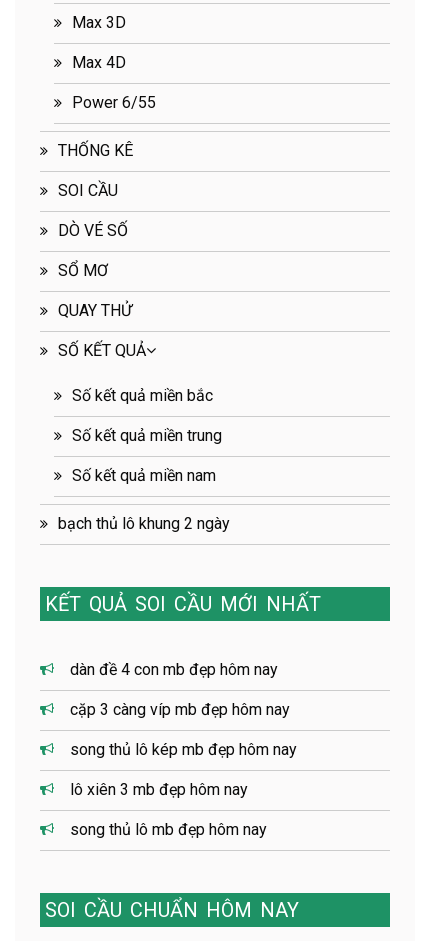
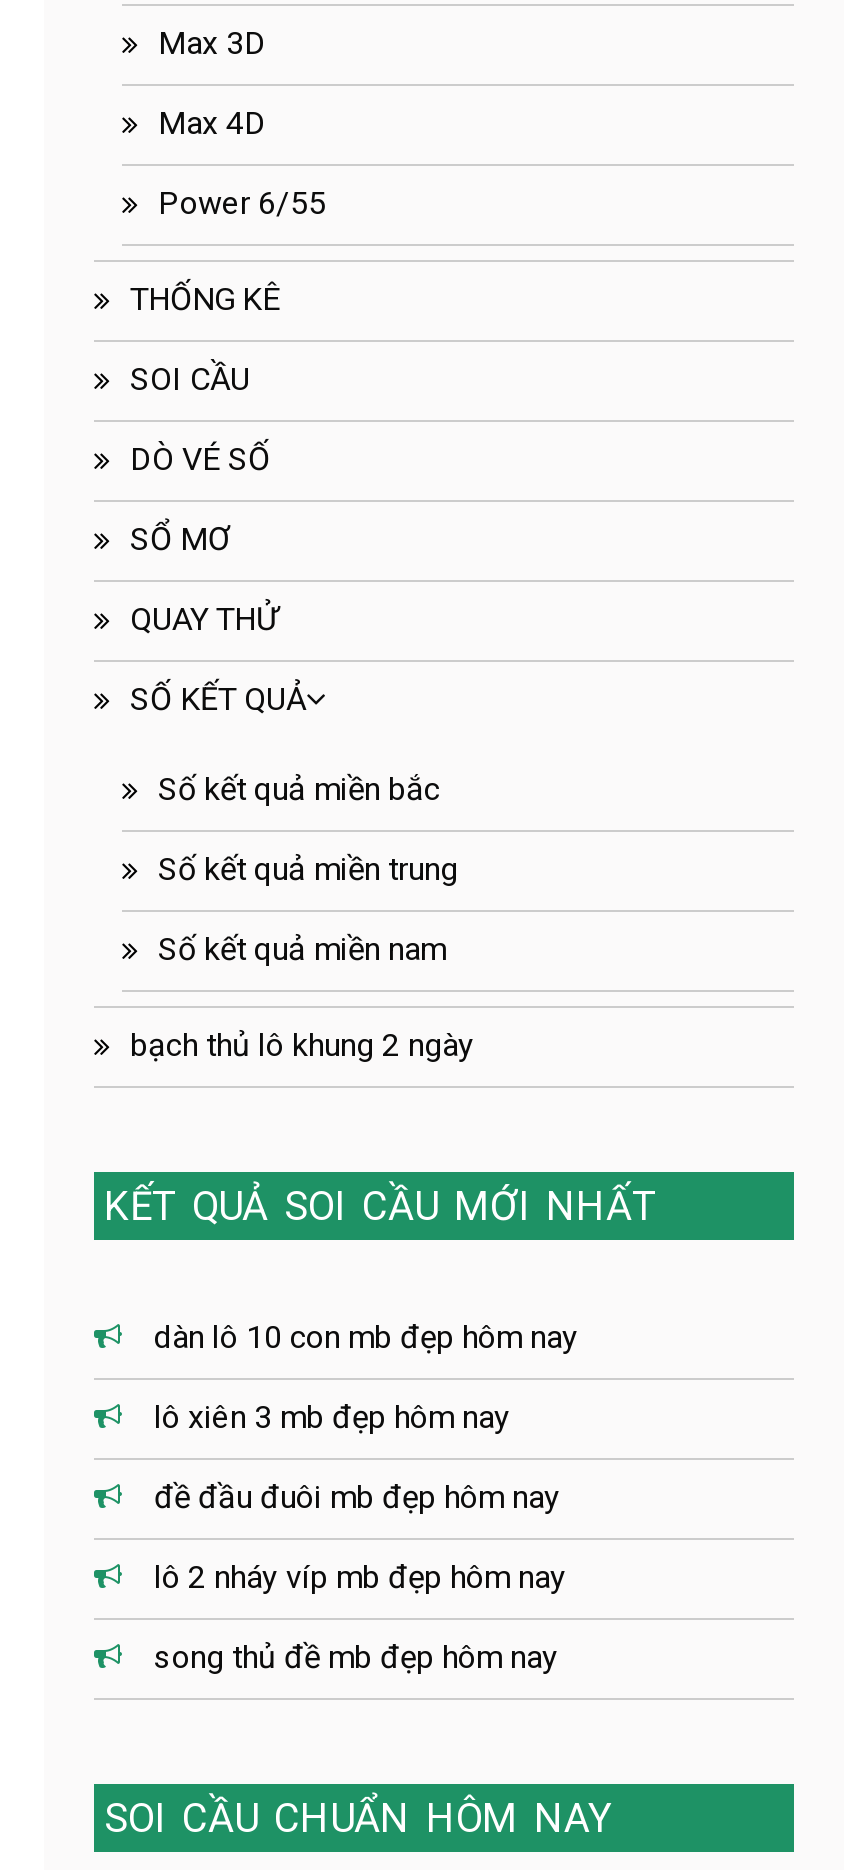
- dàn đề 4 con mb đẹp hôm nay
- cặp 3 càng víp mb đẹp hôm nay
- song thủ lô kép mb đẹp hôm nay
+ dàn lô 10 con mb đẹp hôm nay

moved up: lô xiên 3 mb đẹp hôm nay

- song thủ lô mb đẹp hôm nay
+ đề đầu đuôi mb đẹp hôm nay
+ lô 2 nháy víp mb đẹp hôm nay
+ song thủ đề mb đẹp hôm nay
